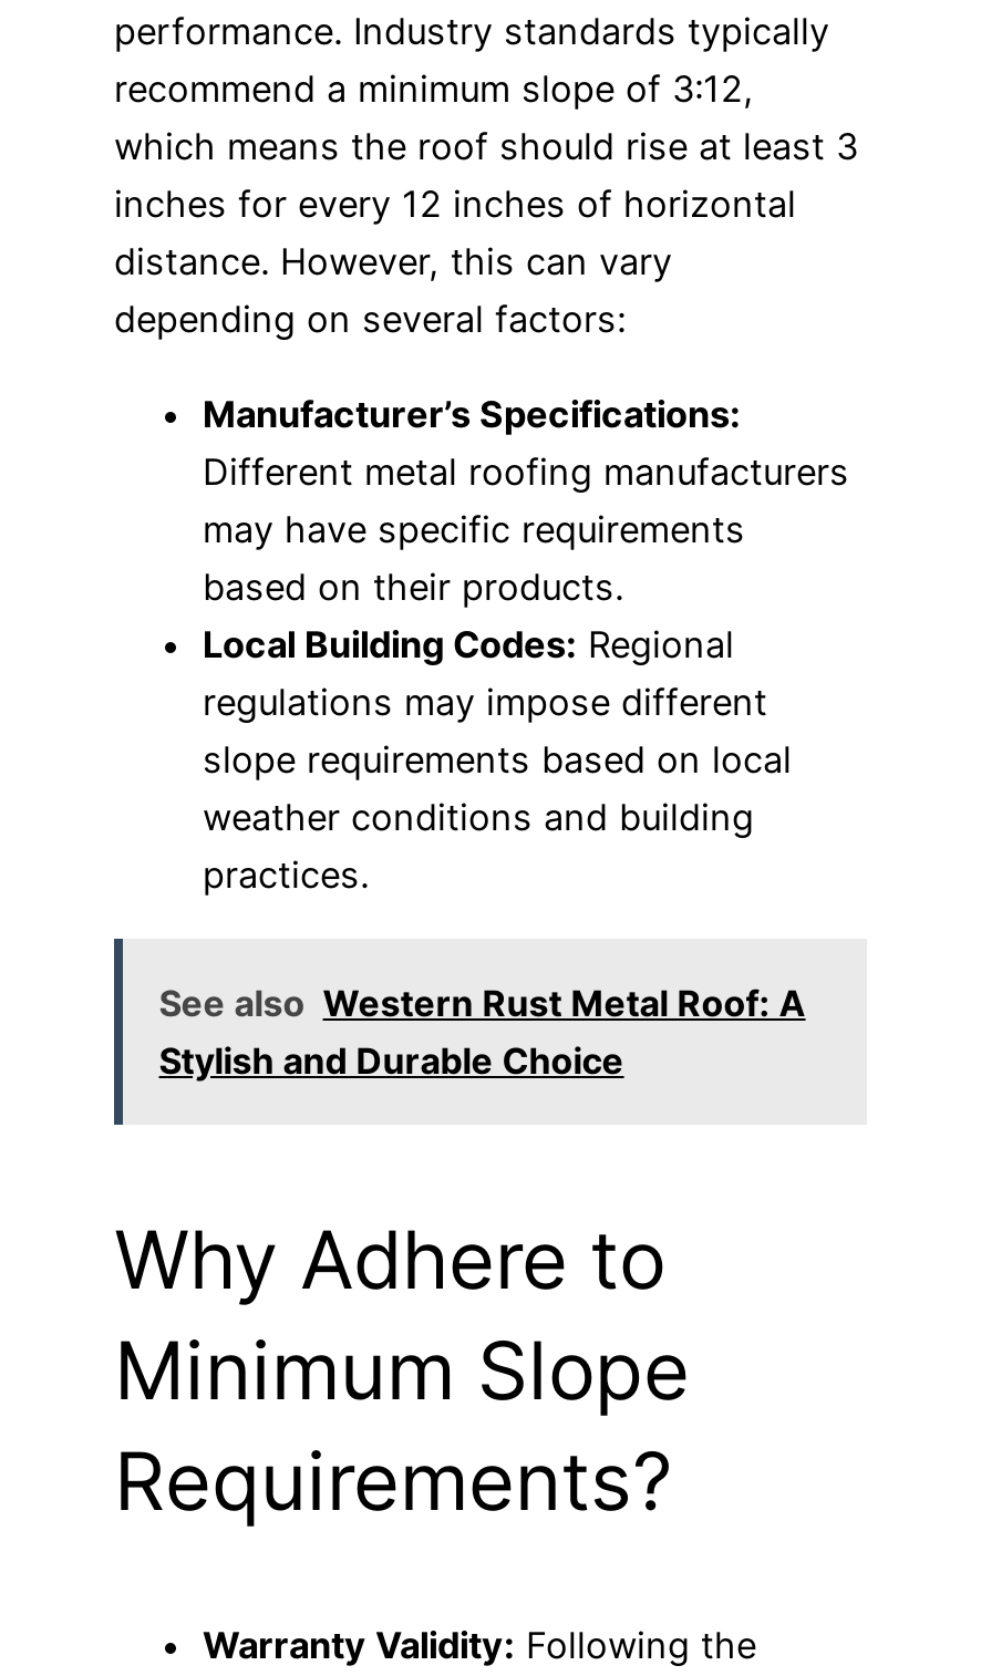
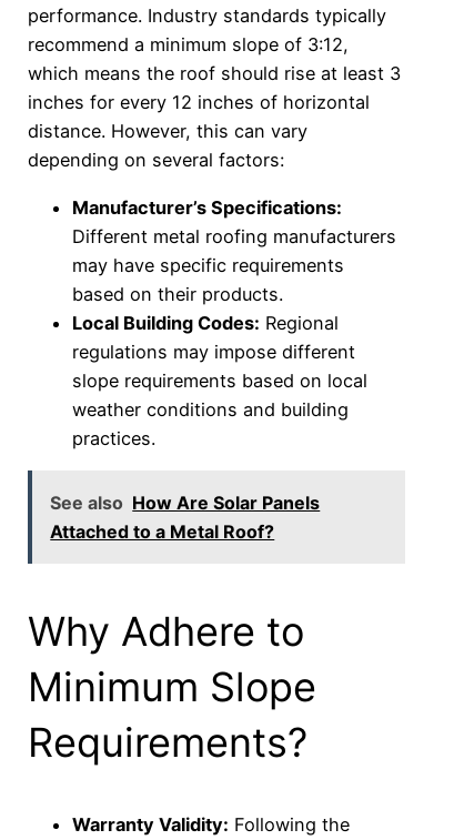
- See also Western Rust Metal Roof: A
- Stylish and Durable Choice
+ See also How Are Solar Panels
+ Attached to a Metal Roof?
